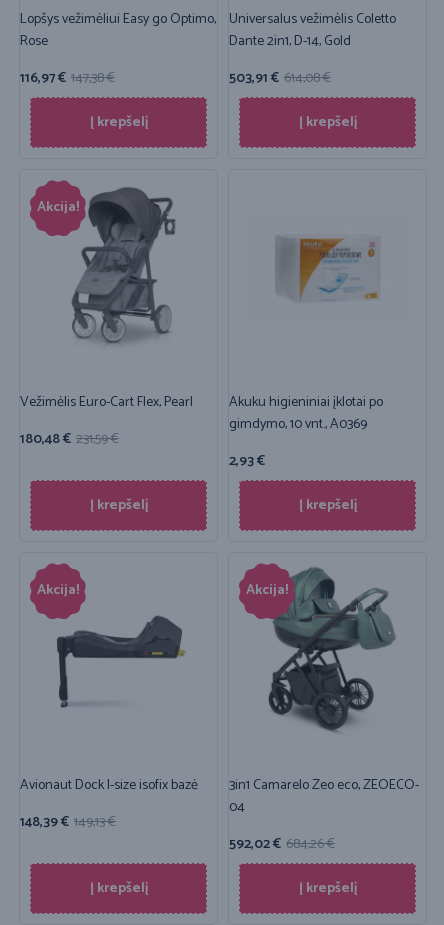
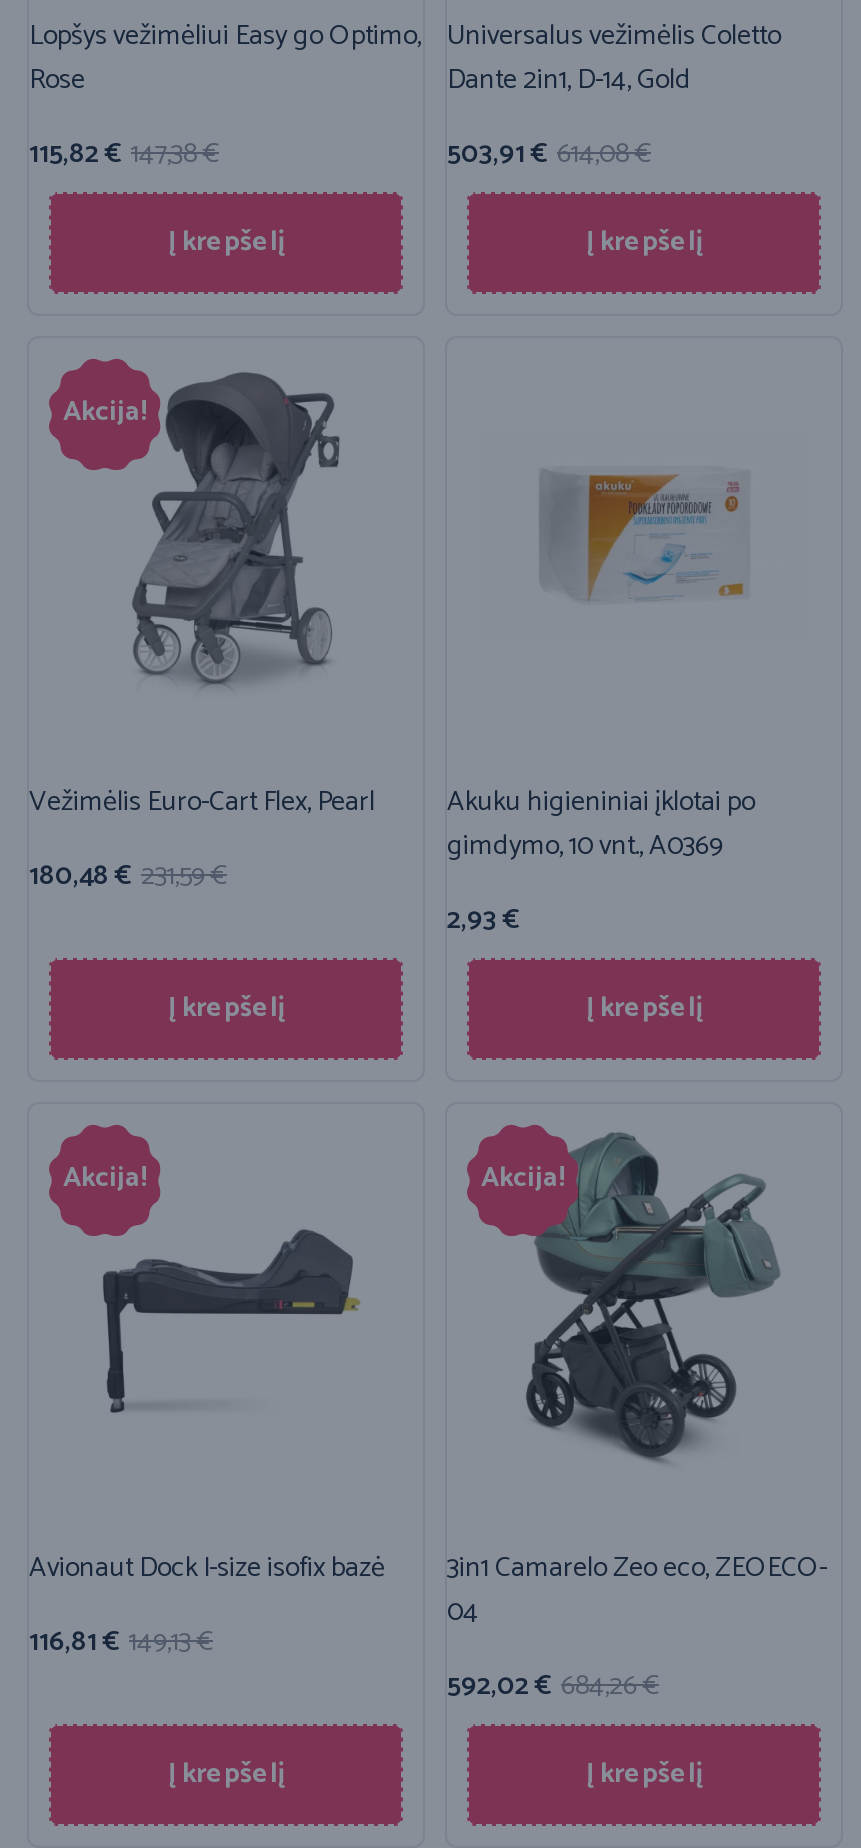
- 116,97€ 147,38€
+ 115,82€ 147,38€

- 148,39 €
+ 116,81 €
